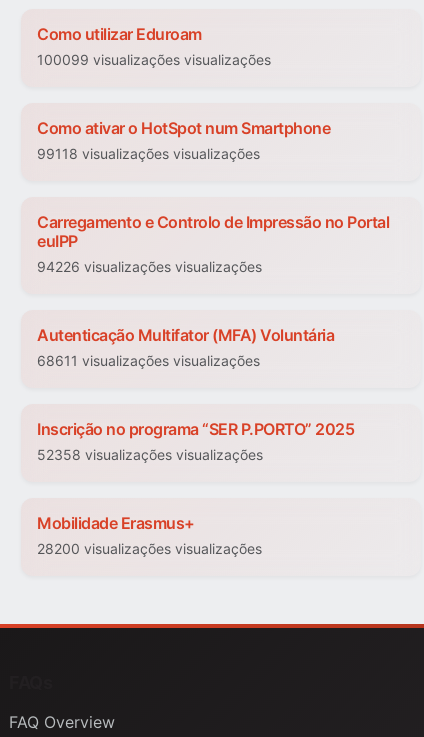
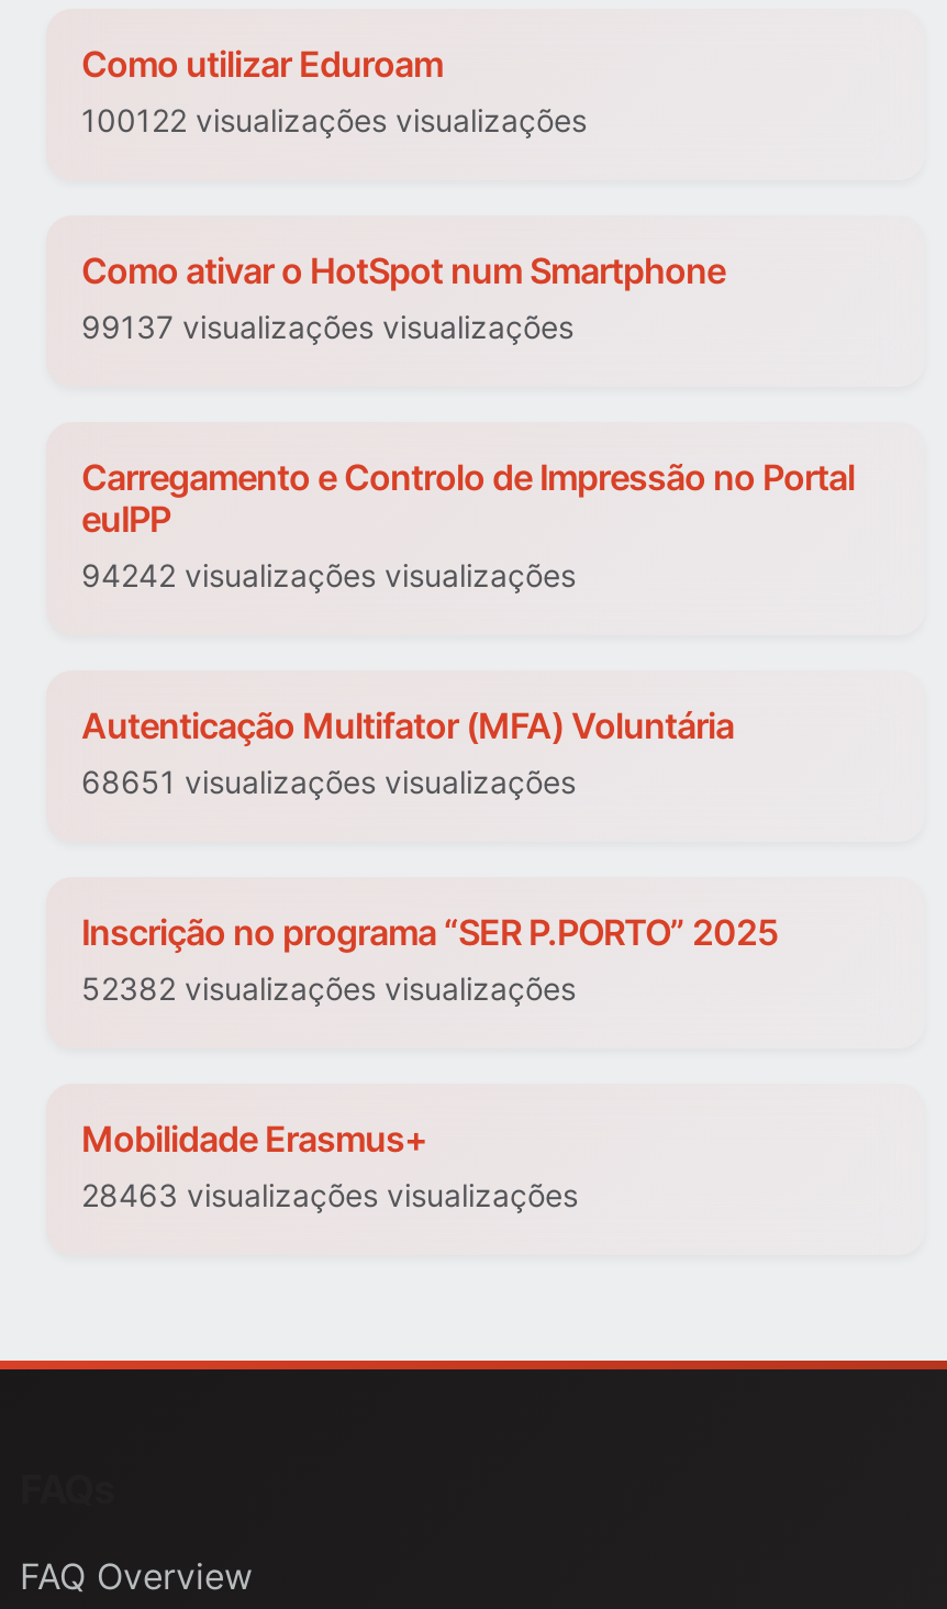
- 100099 visualizações visualizações
+ 100122 visualizações visualizações

- 99118 visualizações visualizações
+ 99137 visualizações visualizações

- 94226 visualizações visualizações
+ 94242 visualizações visualizações

- 68611 visualizações visualizações
+ 68651 visualizações visualizações

- 52358 visualizações visualizações
+ 52382 visualizações visualizações

- 28200 visualizações visualizações
+ 28463 visualizações visualizações
